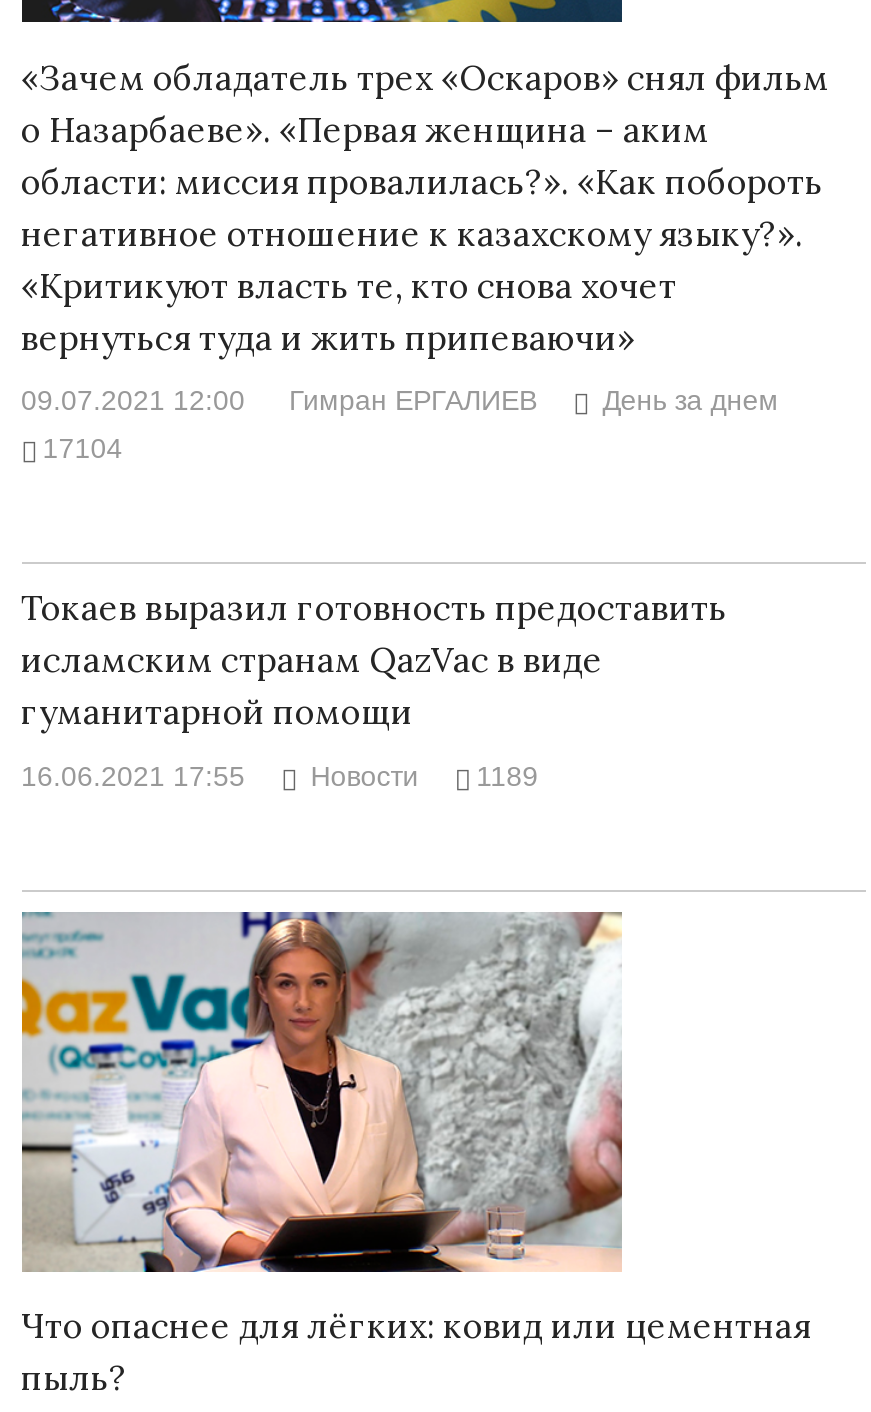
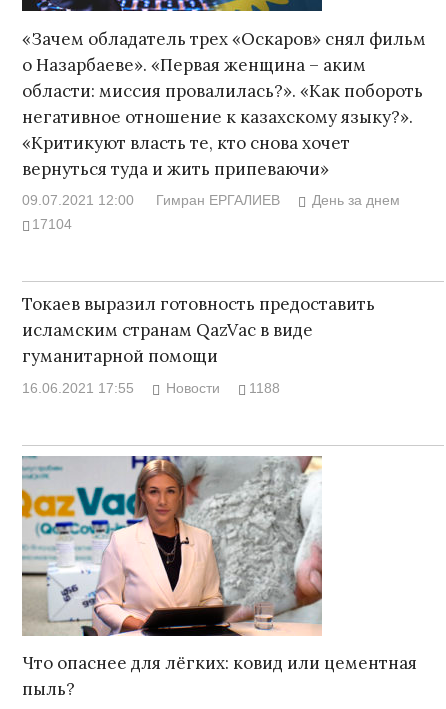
- Новости 1189
+ Новости 1188
